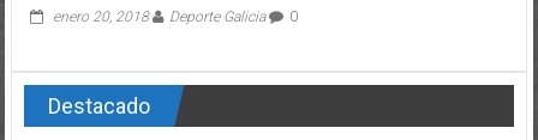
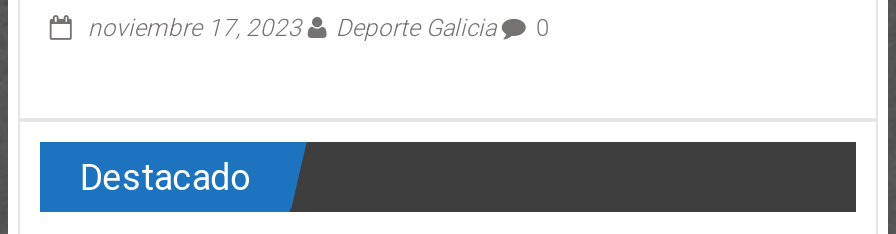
- enero 20, 2018 Deporte Galicia 0
+ noviembre 17, 2023 Deporte Galicia 0
